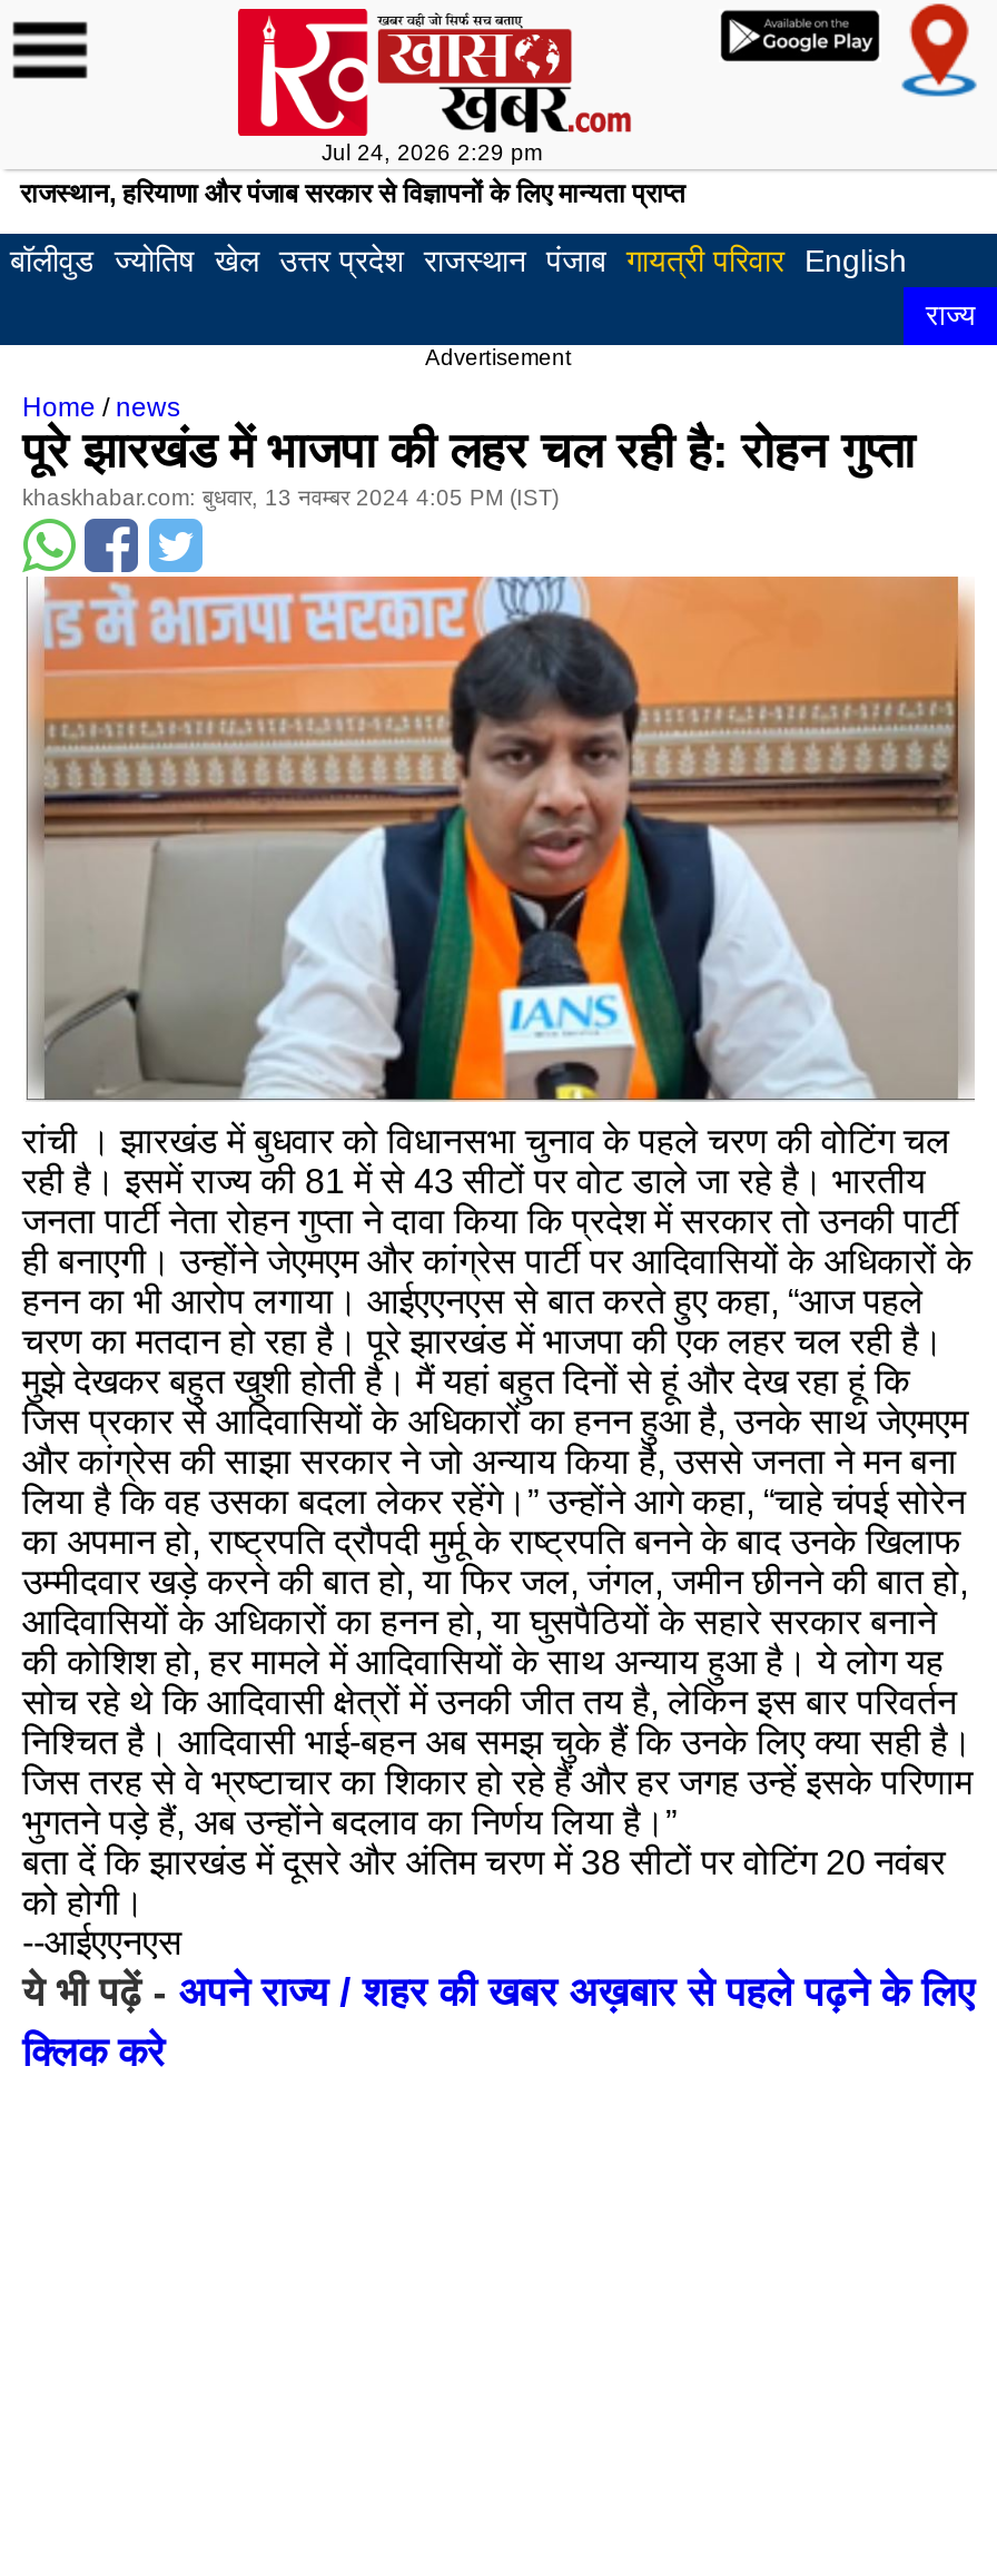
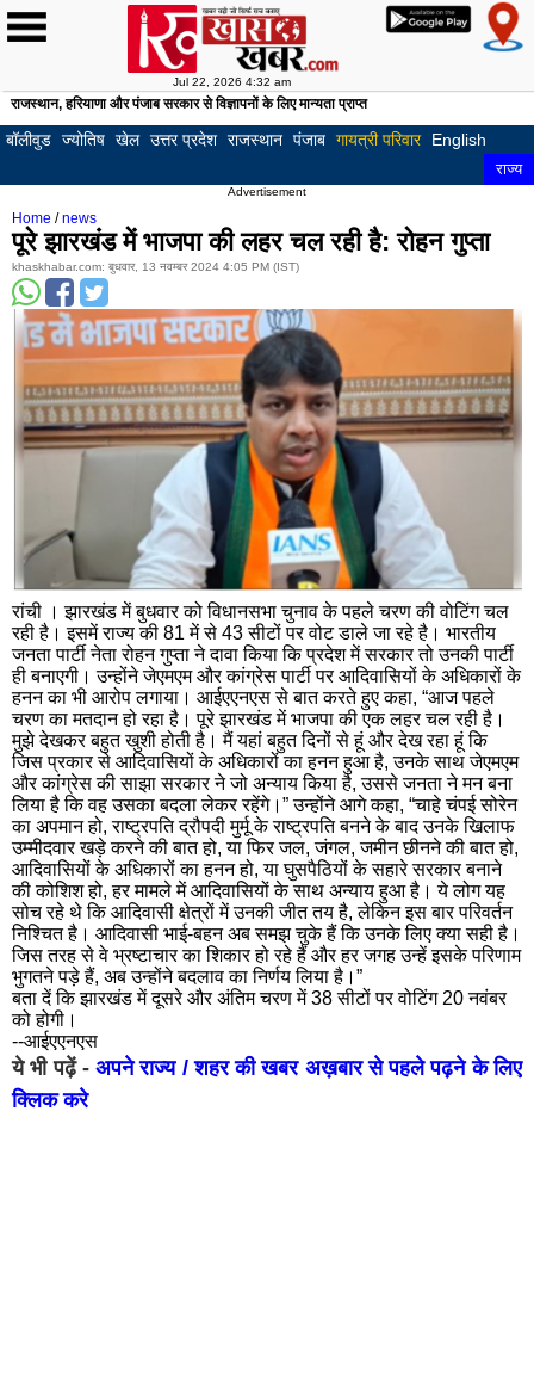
- Jul 24, 2026 2:29 pm
+ Jul 22, 2026 4:32 am
